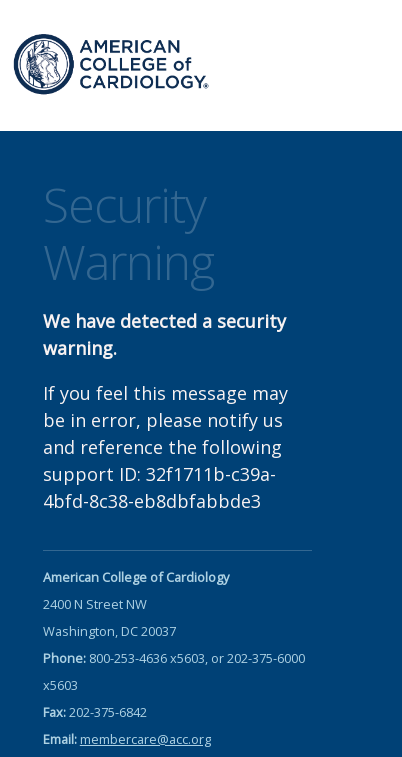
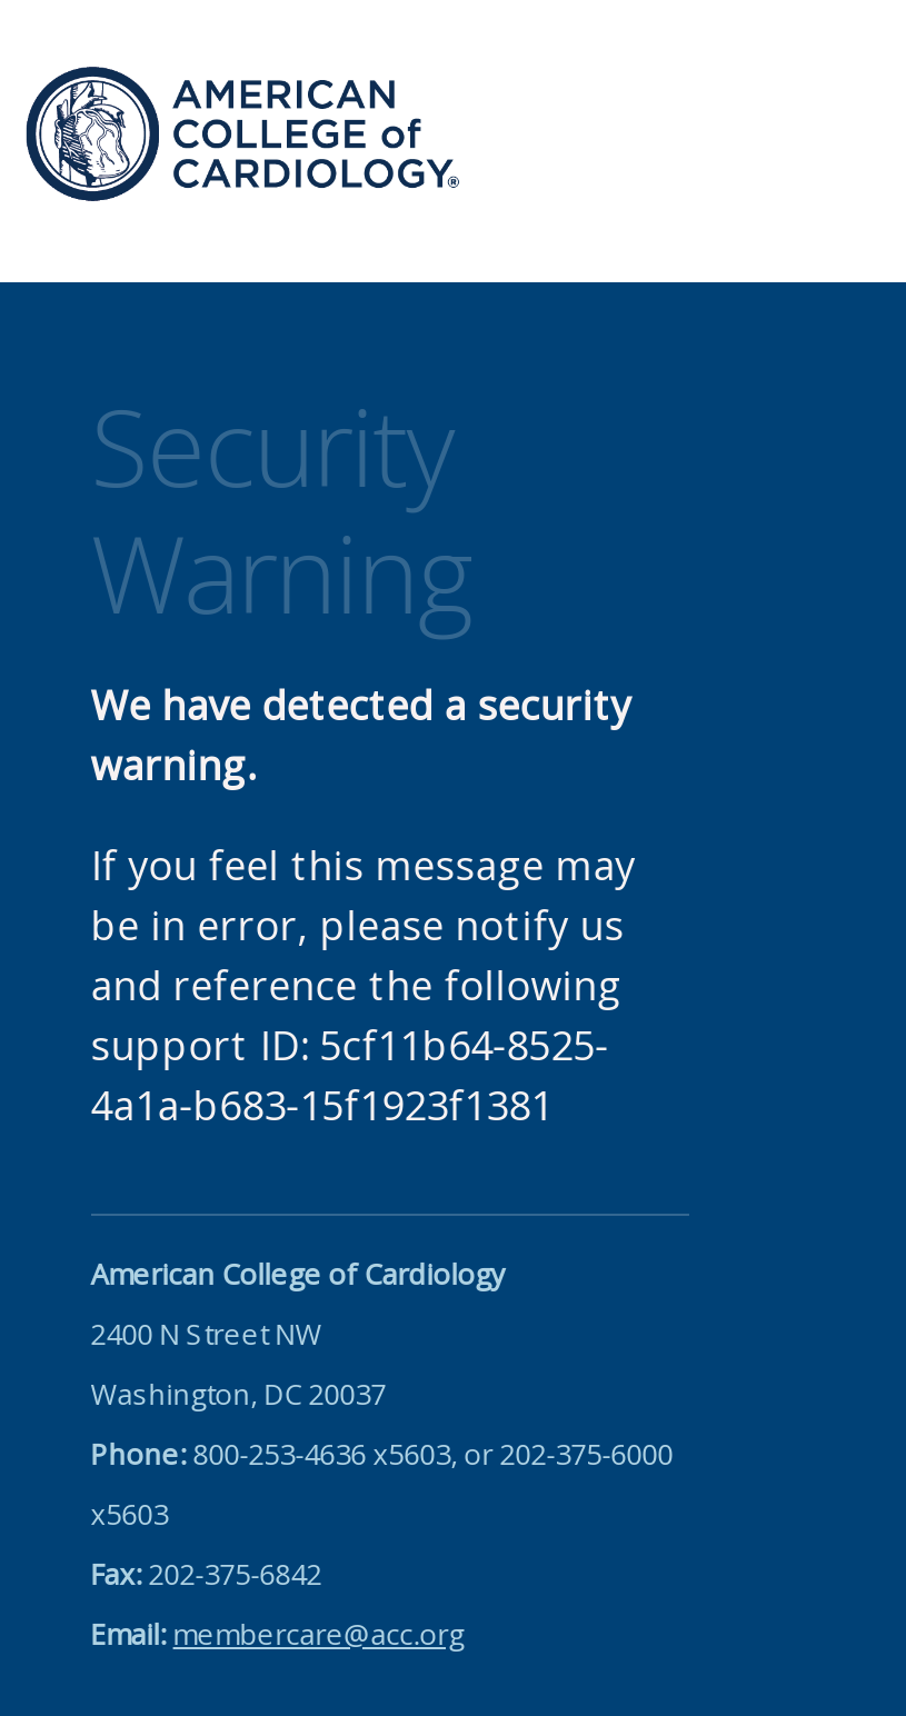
- support ID: 32f1711b-c39a-
- 4bfd-8c38-eb8dbfabbde3
+ support ID: 5cf11b64-8525-
+ 4a1a-b683-15f1923f1381
